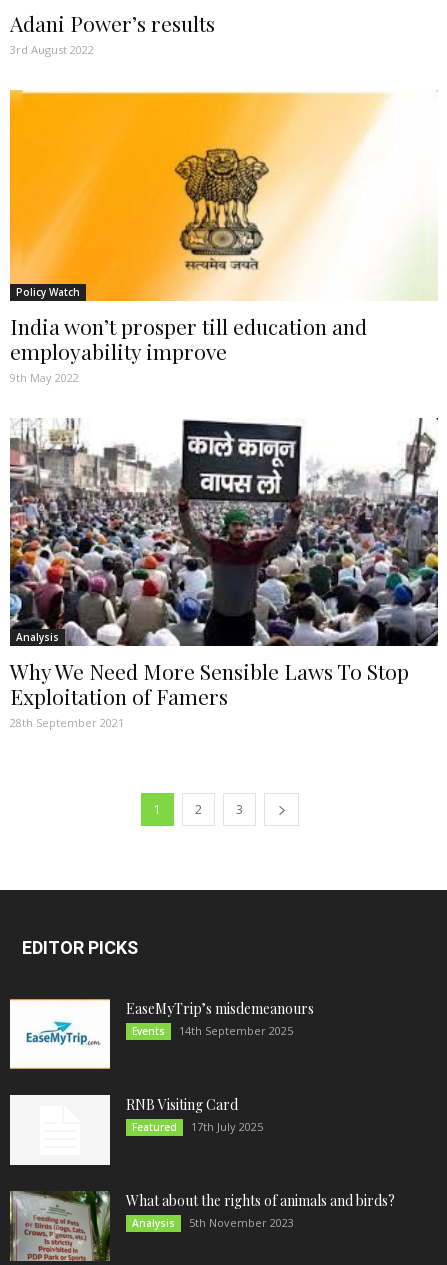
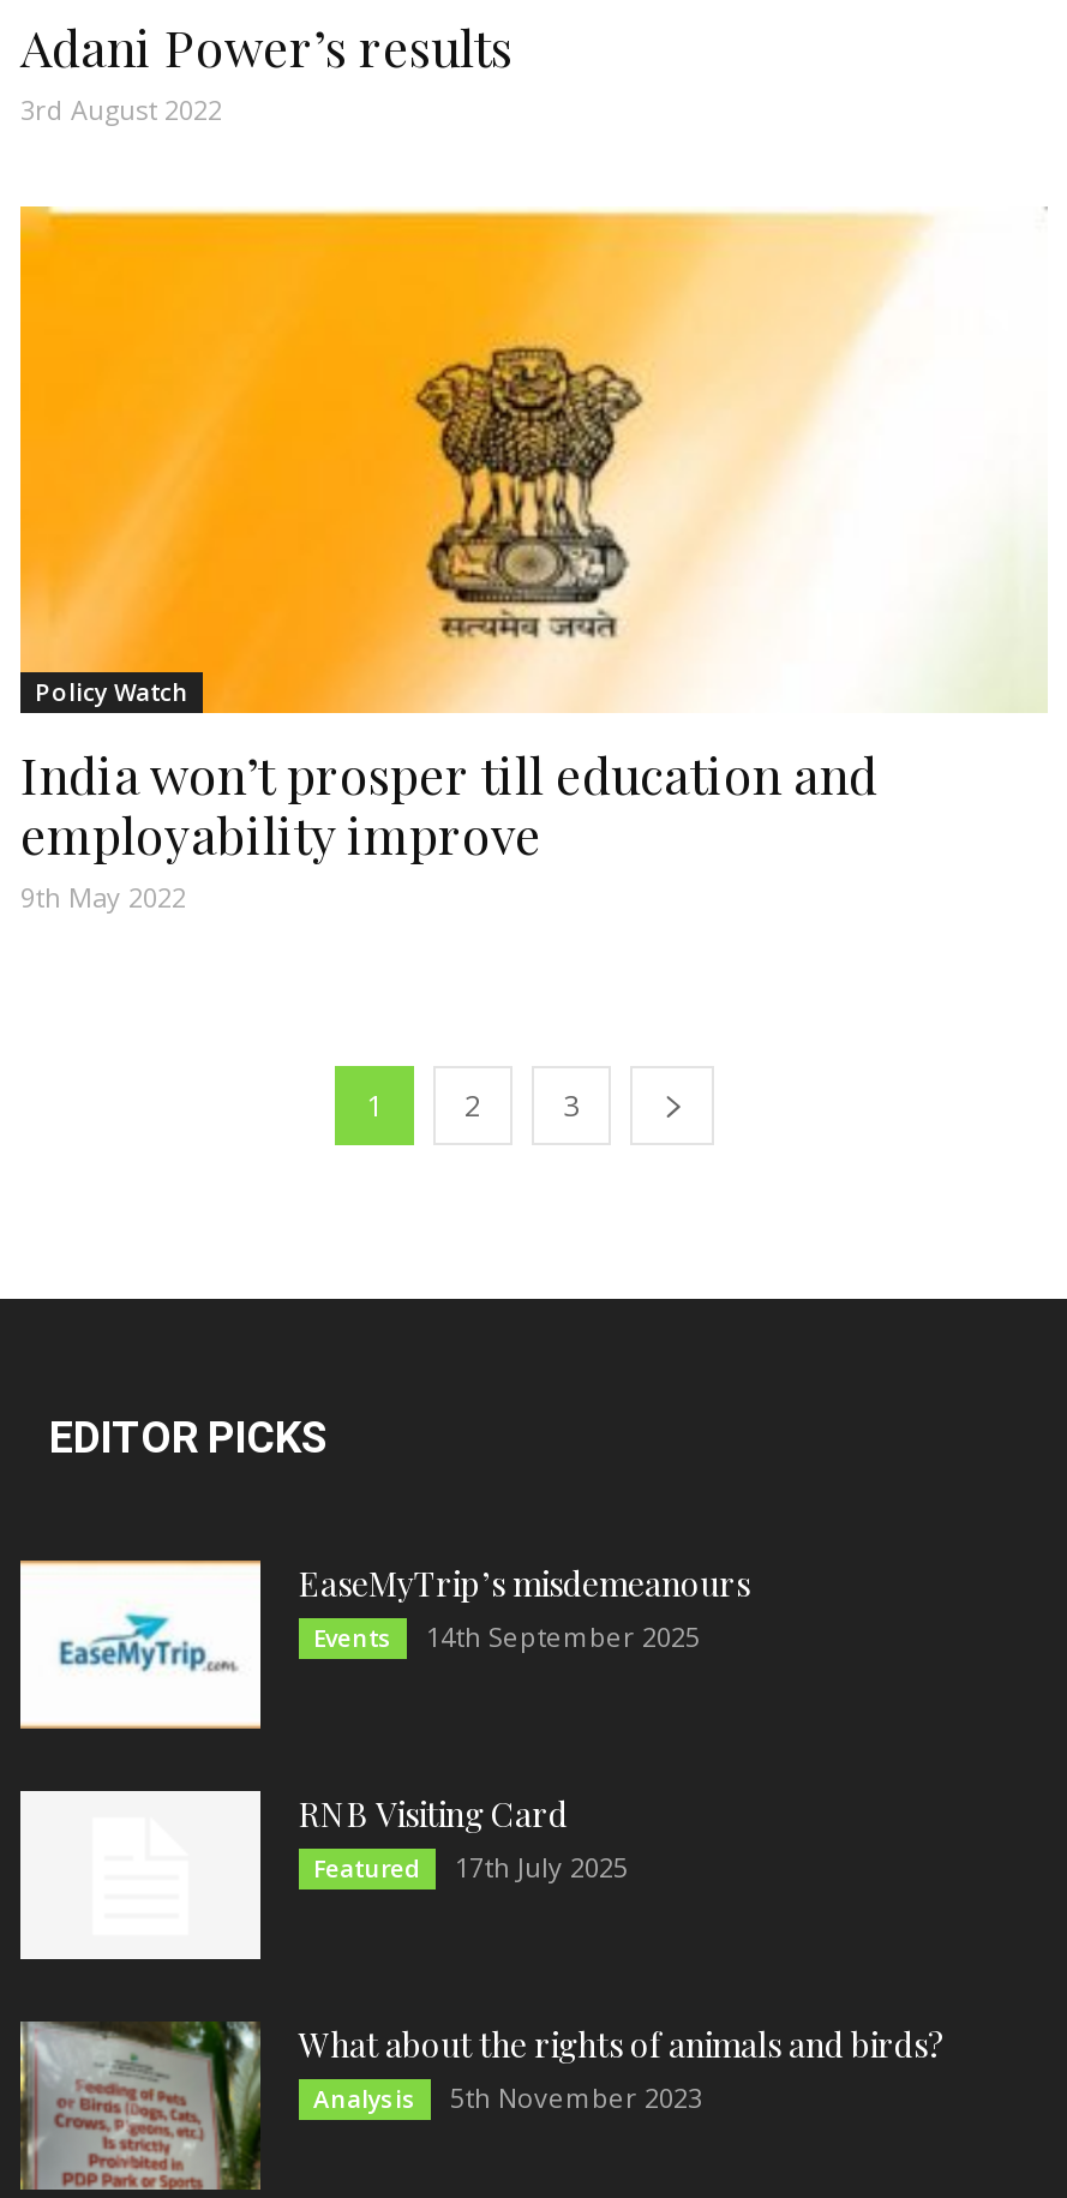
- [image]
- Analysis
- Why We Need More Sensible Laws To Stop
- Exploitation of Famers
- 28th September 2021
